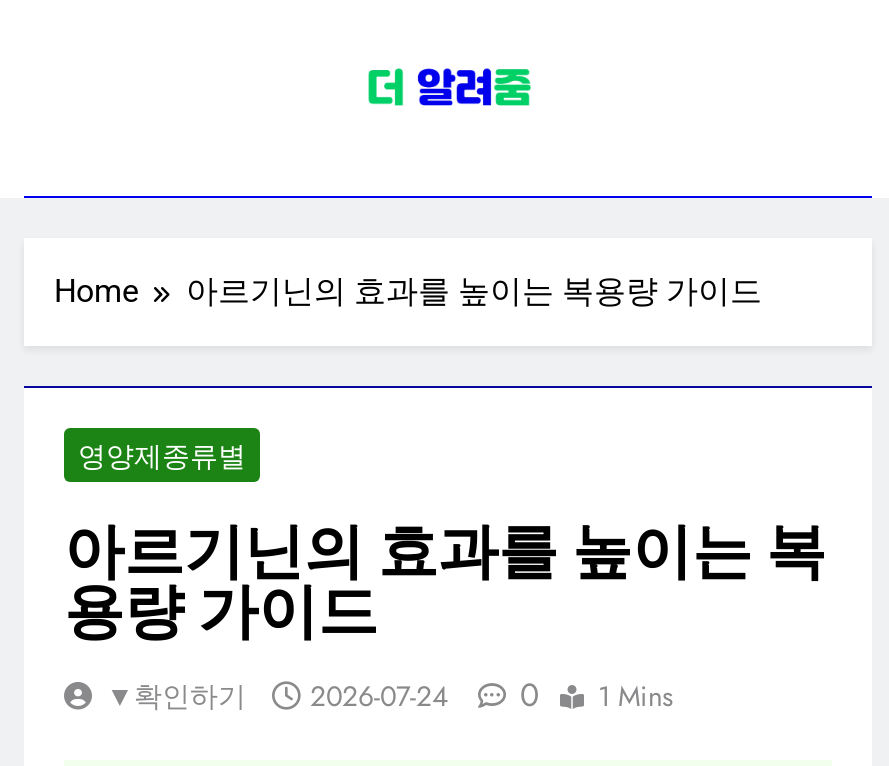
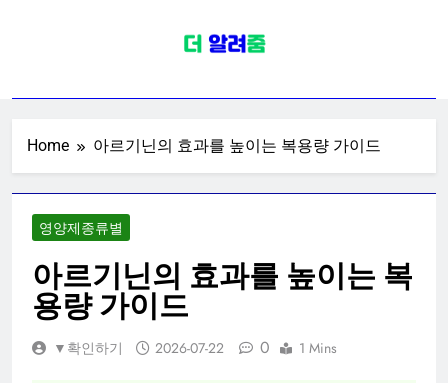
- 2026-07-24
+ 2026-07-22
